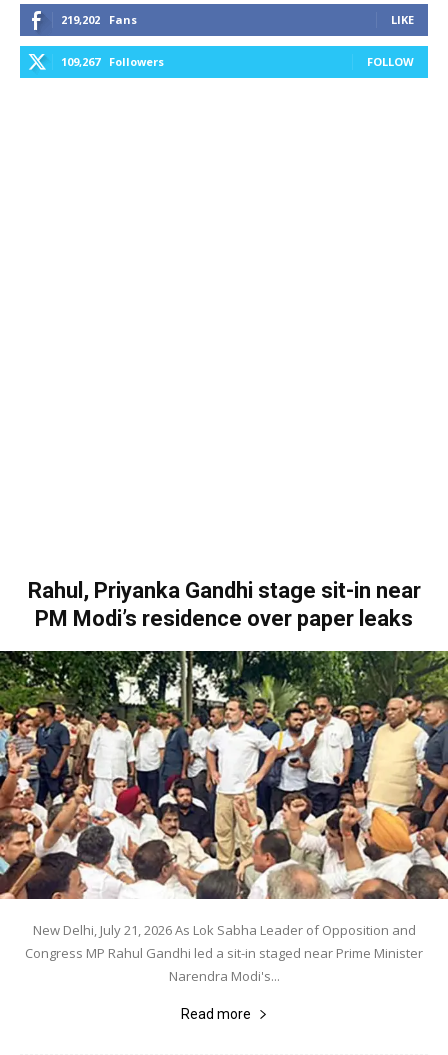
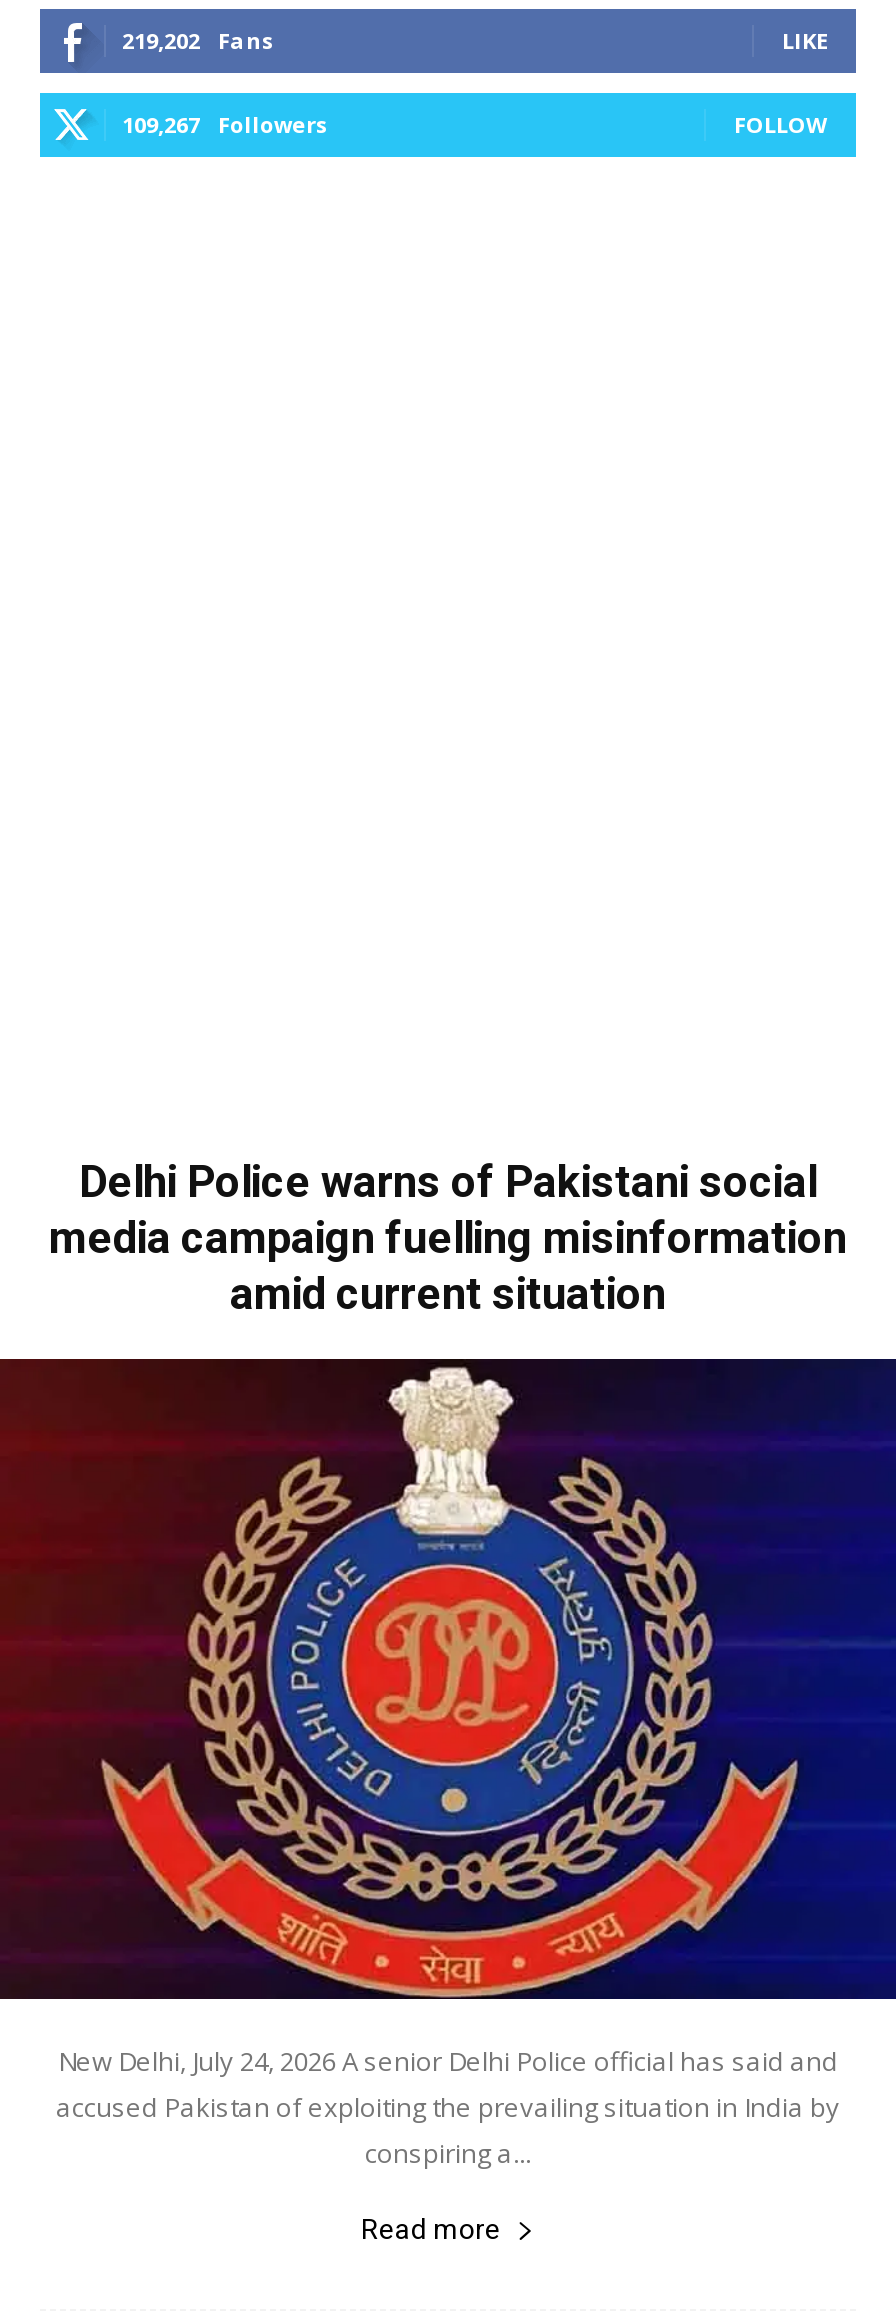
- Rahul, Priyanka Gandhi stage sit-in near
- PM Modi’s residence over paper leaks
+ Delhi Police warns of Pakistani social
+ media campaign fuelling misinformation
+ amid current situation

- [image]
- New Delhi, July 21, 2026 As Lok Sabha Leader of Opposition and
- Congress MP Rahul Gandhi led a sit-in staged near Prime Minister
- Narendra Modi's...
+ [image]
+ New Delhi, July 24, 2026 A senior Delhi Police official has said and
+ accused Pakistan of exploiting the prevailing situation in India by
+ conspiring a...
